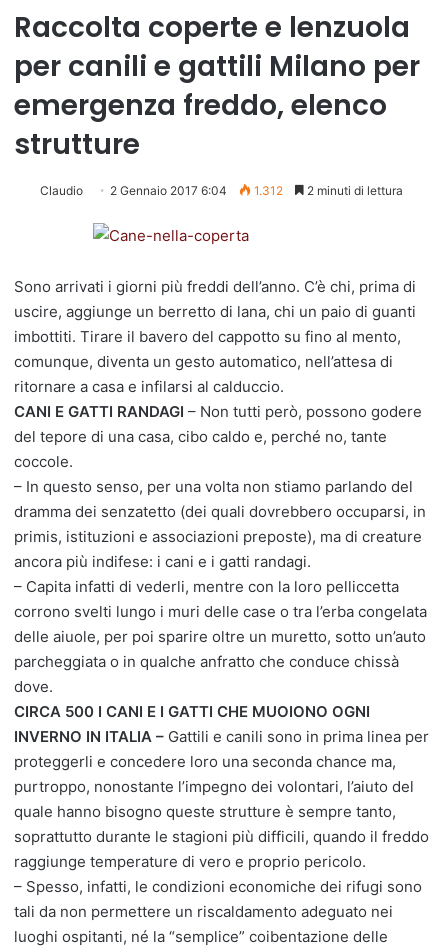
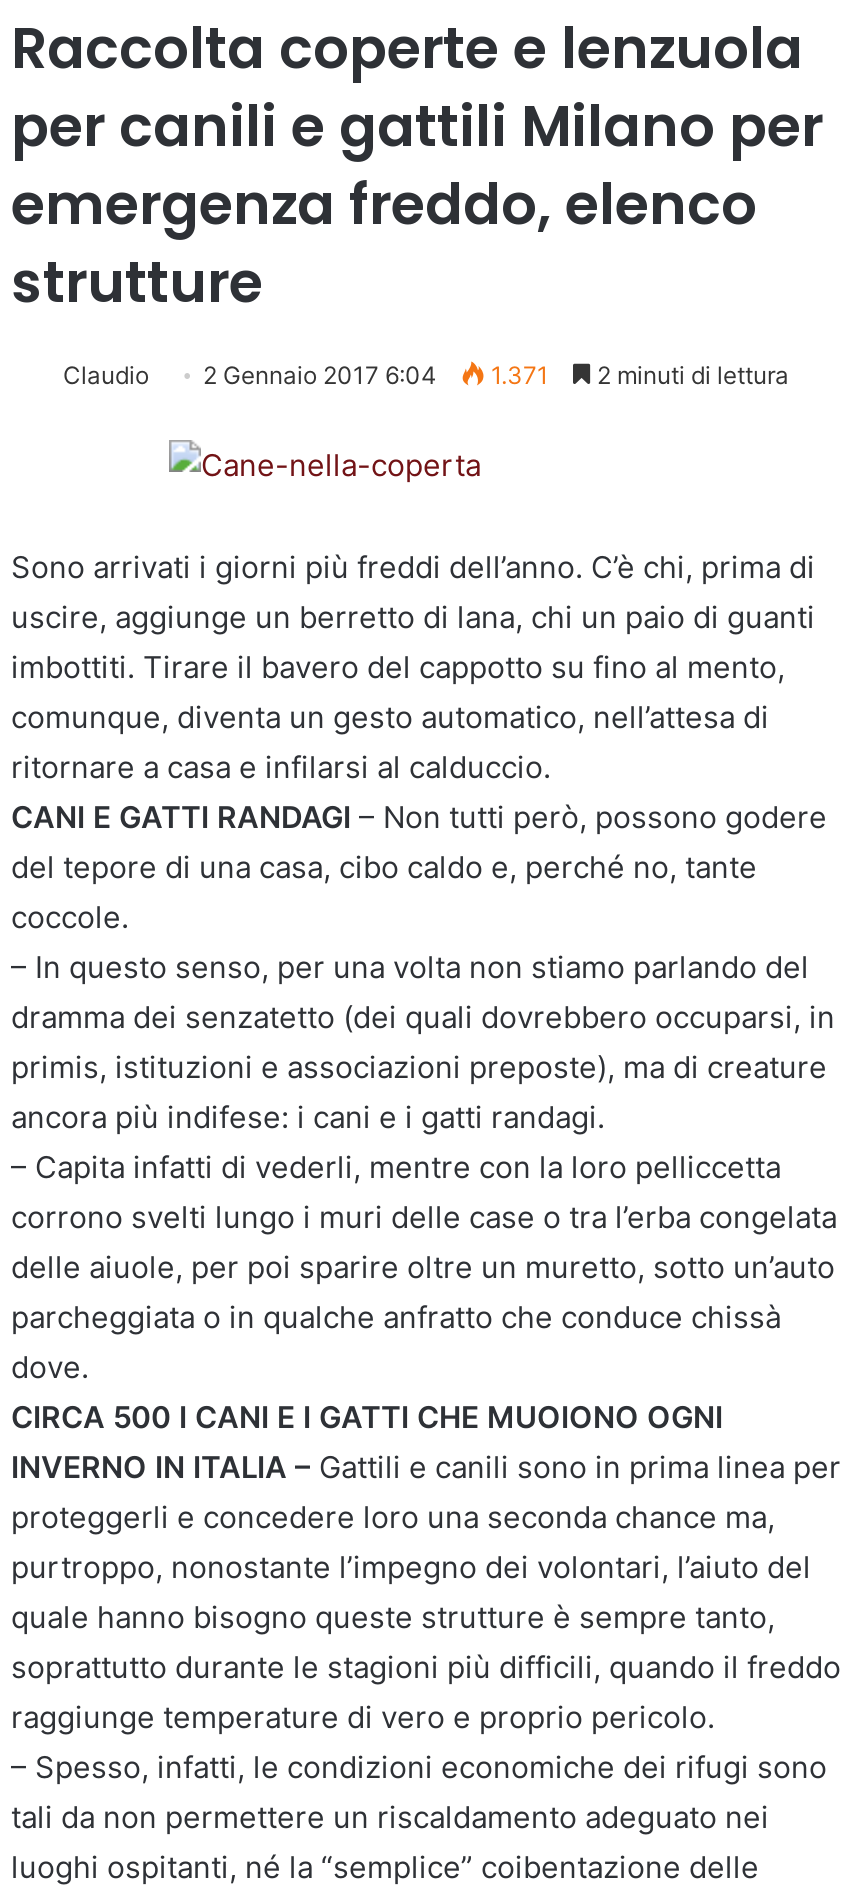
- Claudio 2 Gennaio 2017 6:04 1.312 2 minuti di lettura
+ Claudio 2 Gennaio 2017 6:04 1.371 2 minuti di lettura
